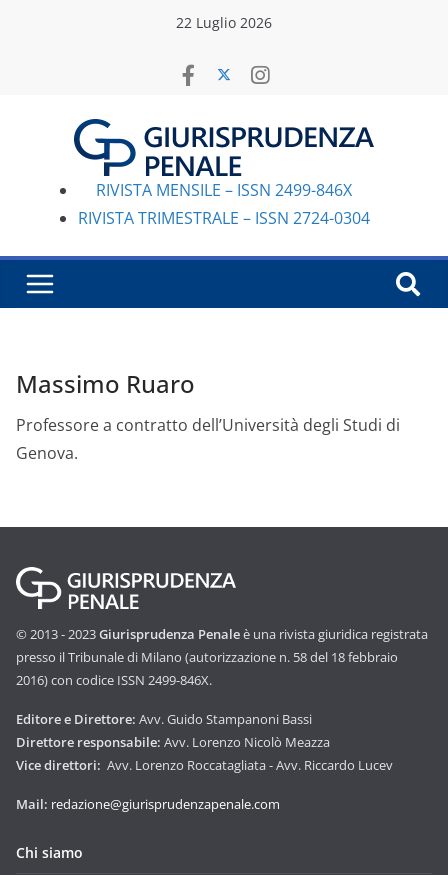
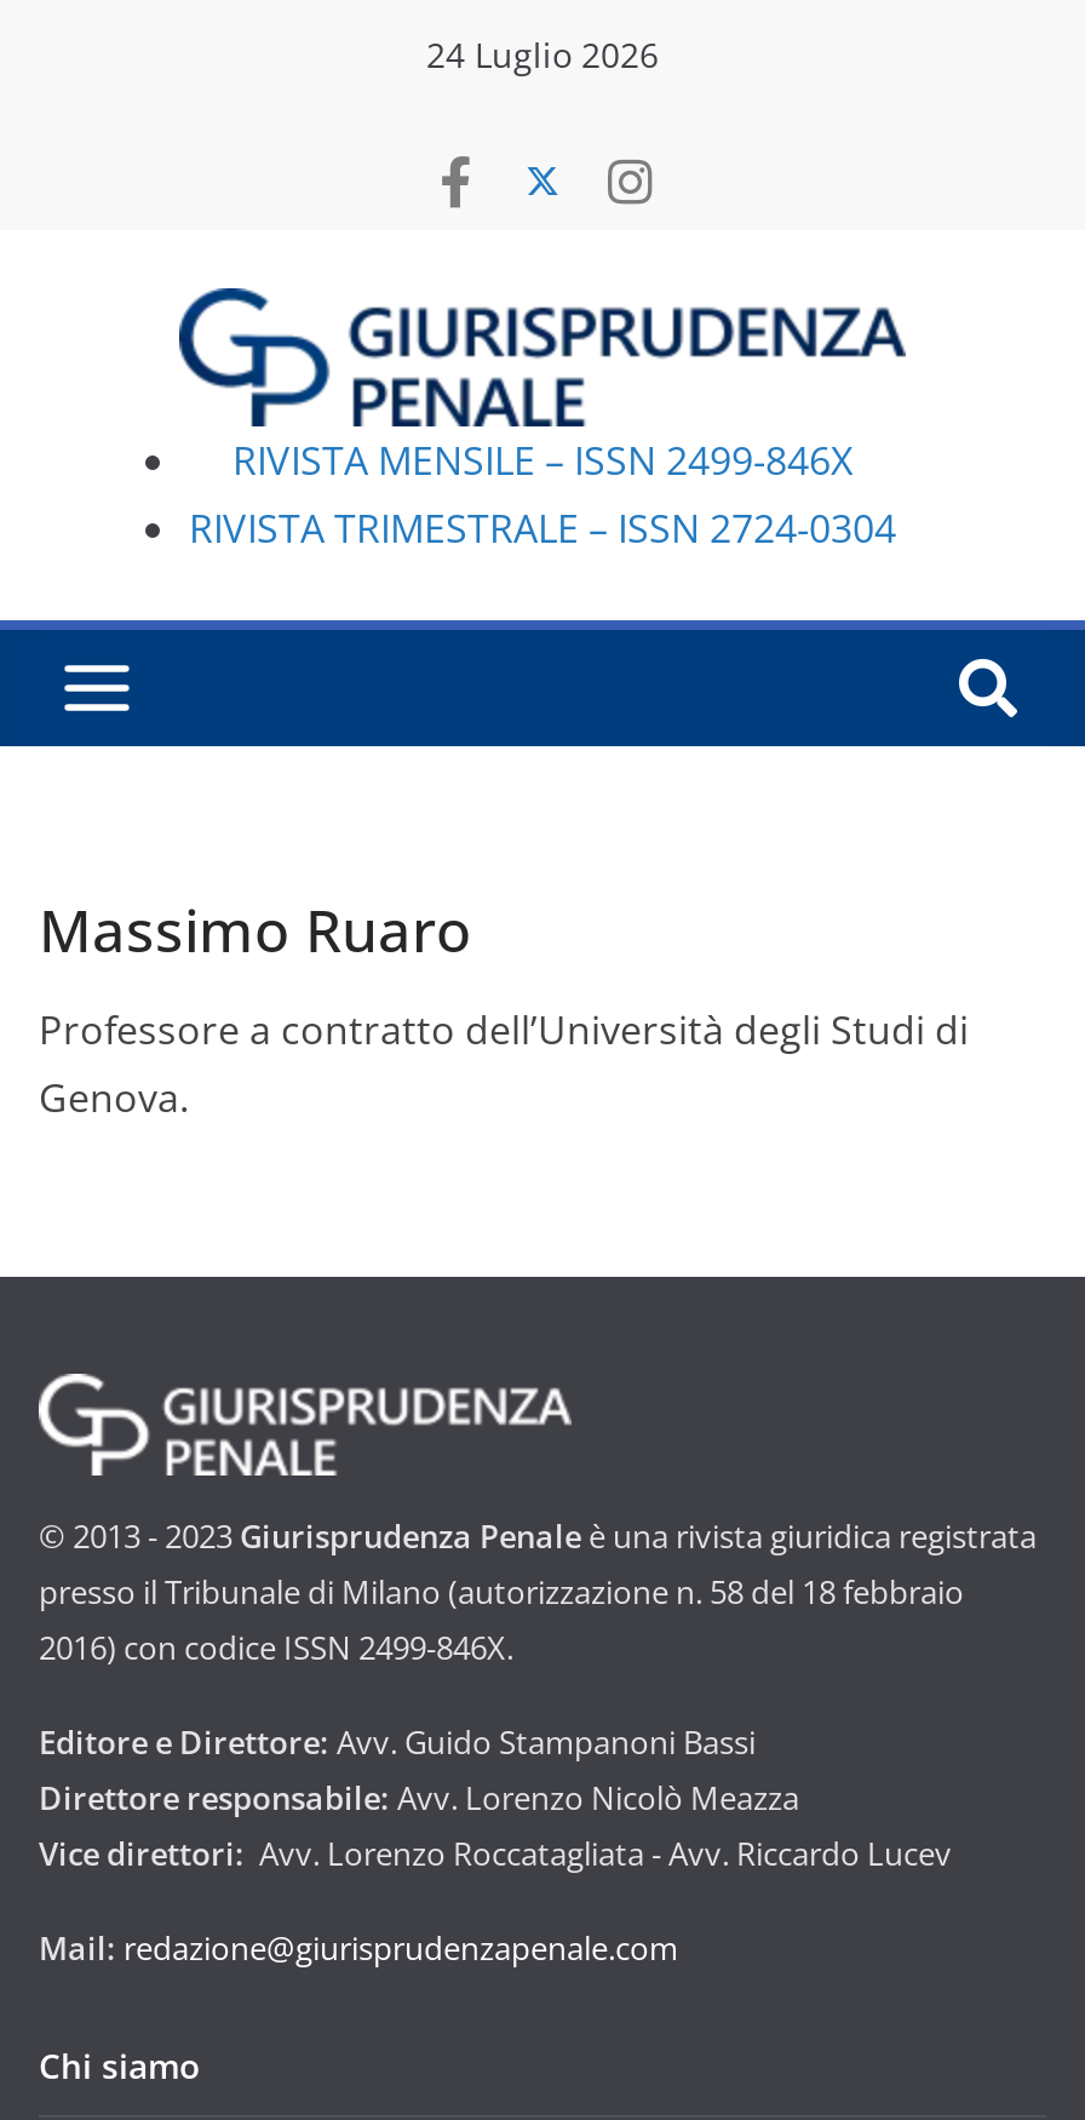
- 22 Luglio 2026
+ 24 Luglio 2026
